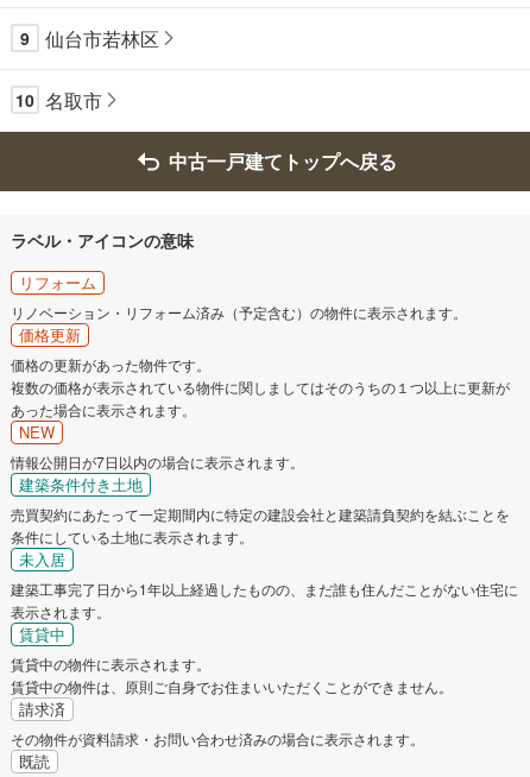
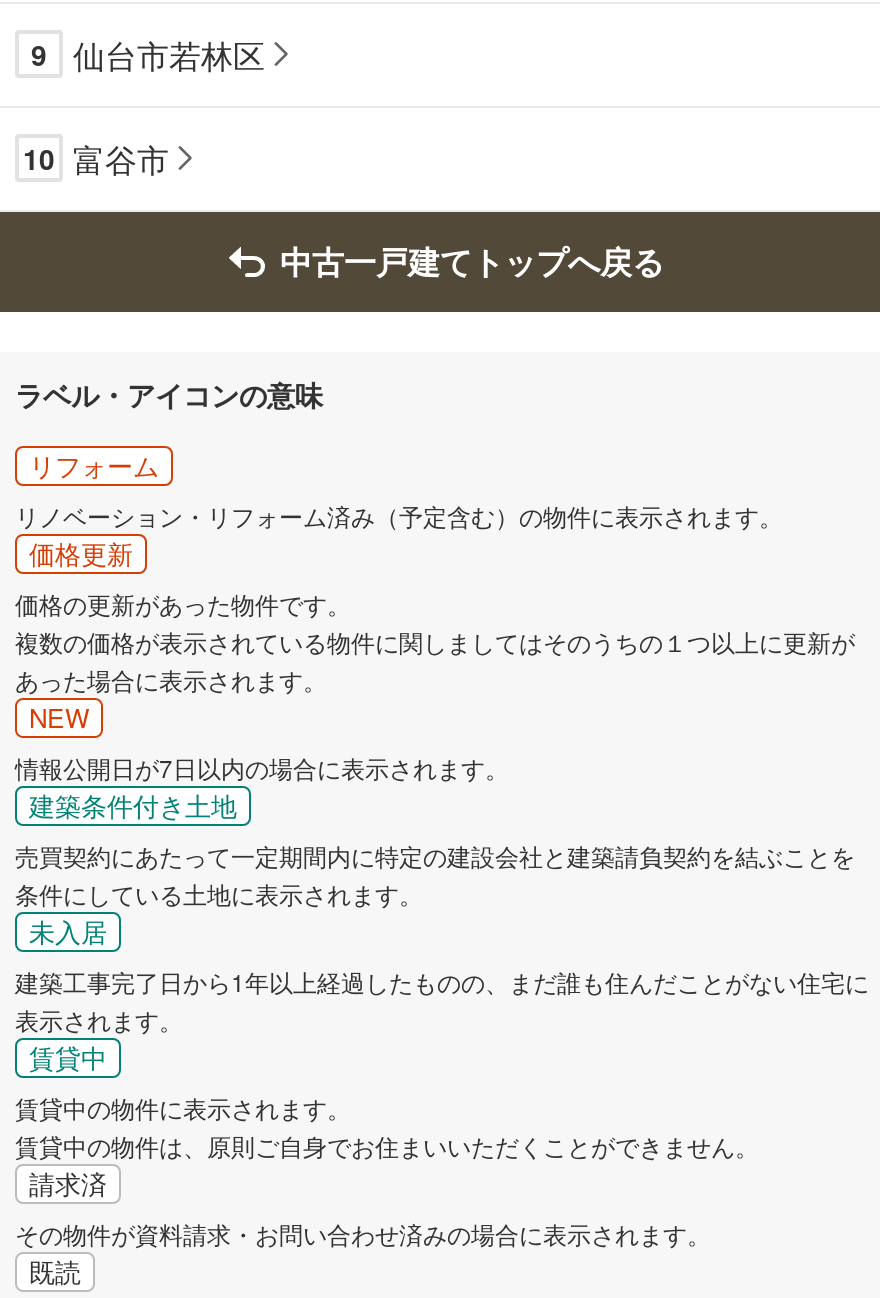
- 10 名取市
+ 10 富谷市
